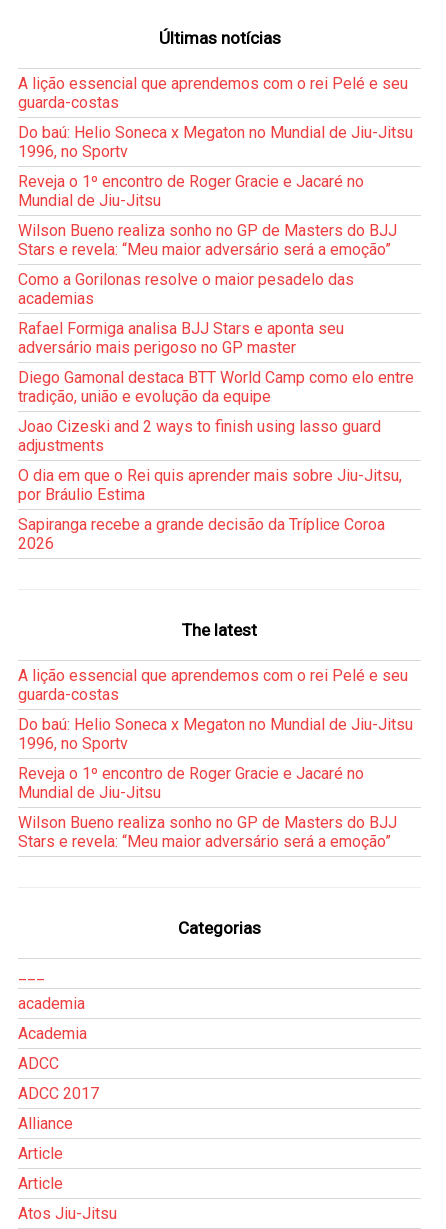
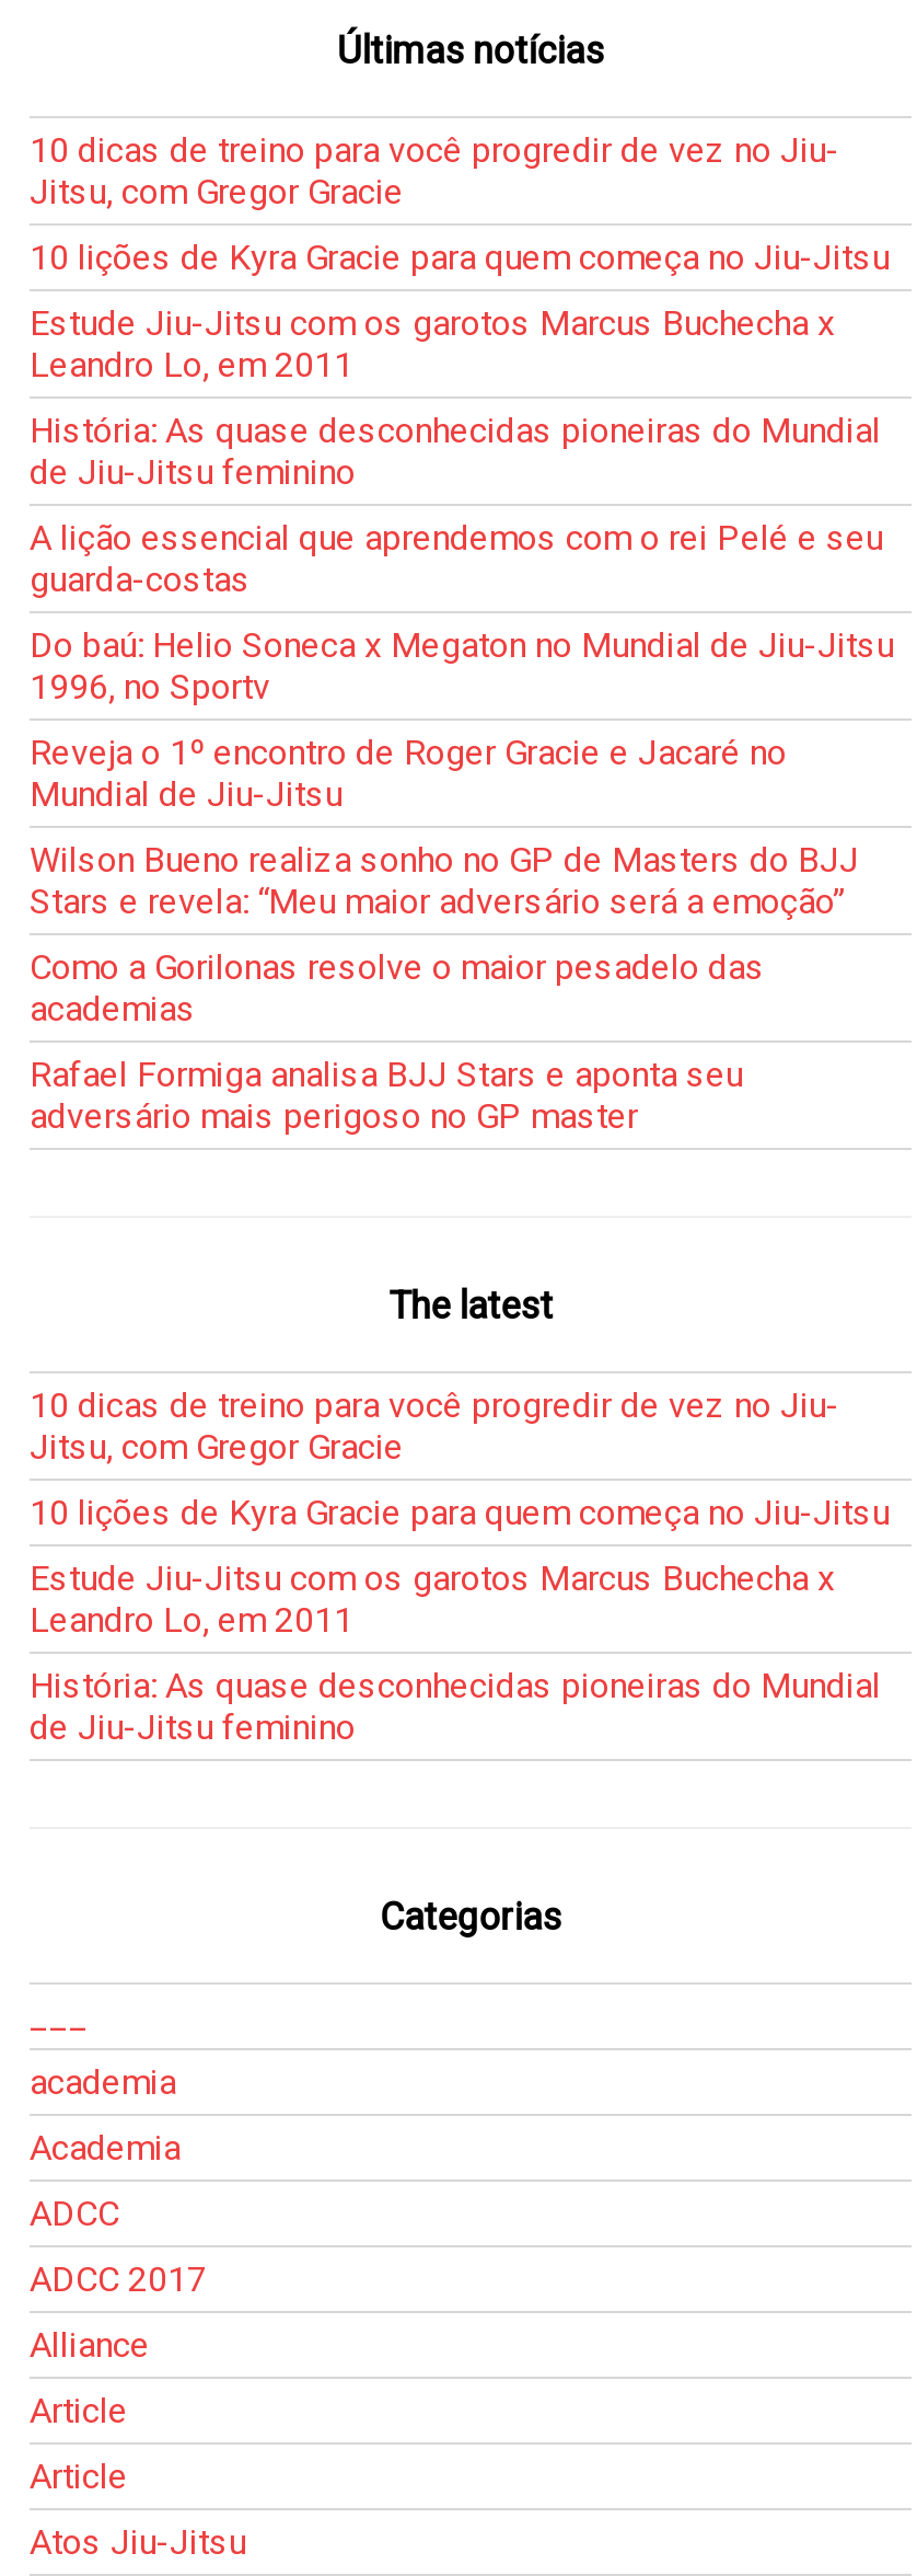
+ 10 dicas de treino para você progredir de vez no Jiu-
+ Jitsu, com Gregor Gracie
+ 10 lições de Kyra Gracie para quem começa no Jiu-Jitsu
+ Estude Jiu-Jitsu com os garotos Marcus Buchecha x
+ Leandro Lo, em 2011
+ História: As quase desconhecidas pioneiras do Mundial
+ de Jiu-Jitsu feminino

moved down: A lição essencial que aprendemos com o rei Pelé e seu | guarda-costas | Do baú: Helio Soneca x Megaton no Mundial de Jiu-Jitsu | ... | Rafael Formiga analisa BJJ Stars e aponta seu | adversário mais perigoso no GP master

- Diego Gamonal destaca BTT World Camp como elo entre
- tradição, união e evolução da equipe
- Joao Cizeski and 2 ways to finish using lasso guard
- adjustments
- O dia em que o Rei quis aprender mais sobre Jiu-Jitsu,
- por Bráulio Estima
- Sapiranga recebe a grande decisão da Tríplice Coroa
- 2026

- A lição essencial que aprendemos com o rei Pelé e seu
- guarda-costas
+ 10 dicas de treino para você progredir de vez no Jiu-
+ Jitsu, com Gregor Gracie

- Do baú: Helio Soneca x Megaton no Mundial de Jiu-Jitsu
- 1996, no Sportv
+ 10 lições de Kyra Gracie para quem começa no Jiu-Jitsu

- Reveja o 1º encontro de Roger Gracie e Jacaré no
- Mundial de Jiu-Jitsu
+ Estude Jiu-Jitsu com os garotos Marcus Buchecha x
+ Leandro Lo, em 2011

- Wilson Bueno realiza sonho no GP de Masters do BJJ
- Stars e revela: “Meu maior adversário será a emoção”
+ História: As quase desconhecidas pioneiras do Mundial
+ de Jiu-Jitsu feminino
